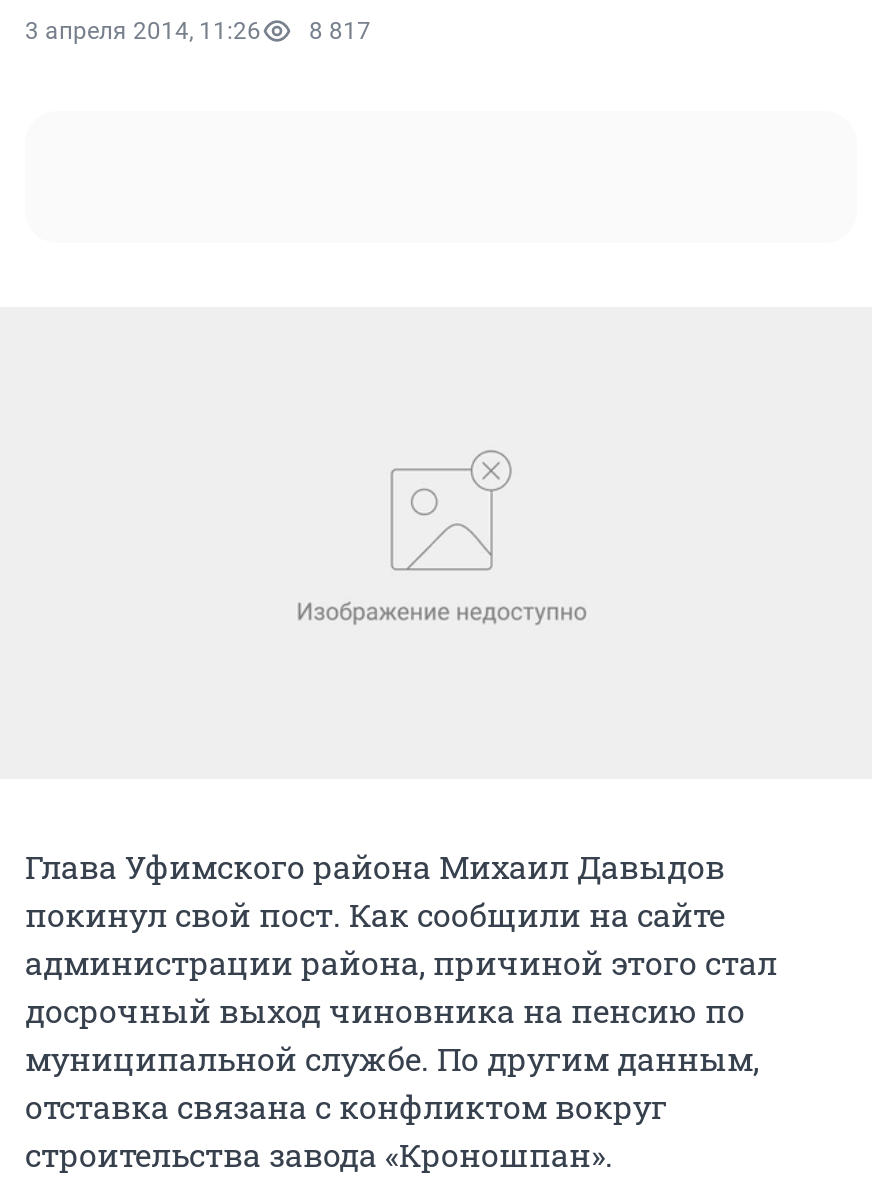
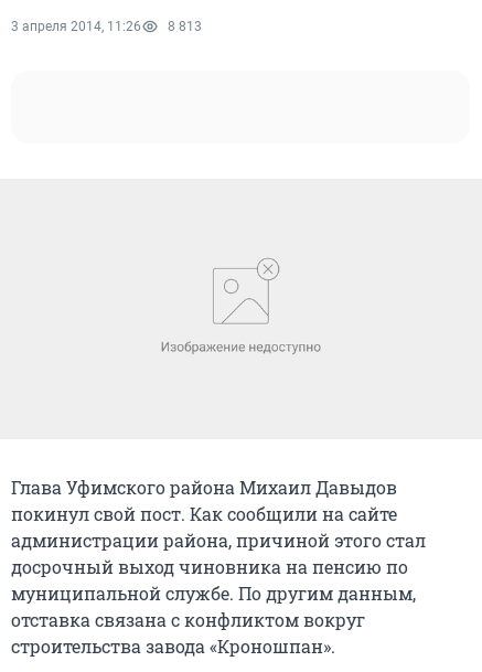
- 3 апреля 2014, 11:26 8 817
+ 3 апреля 2014, 11:26 8 813
